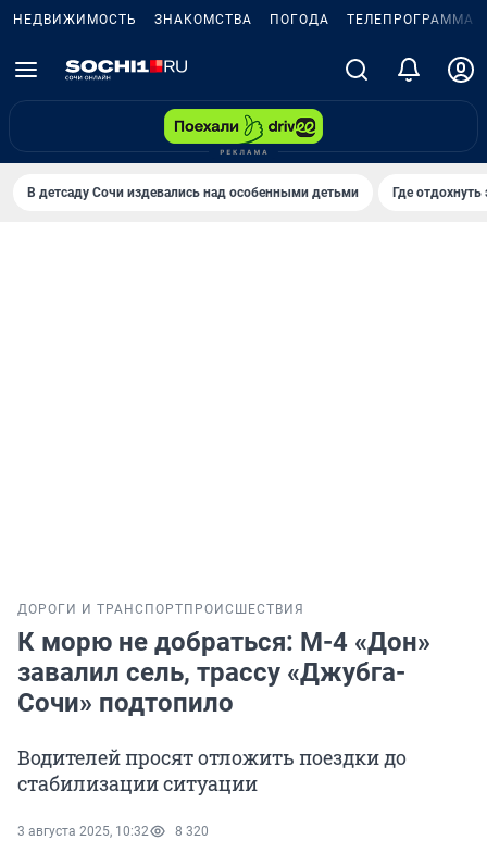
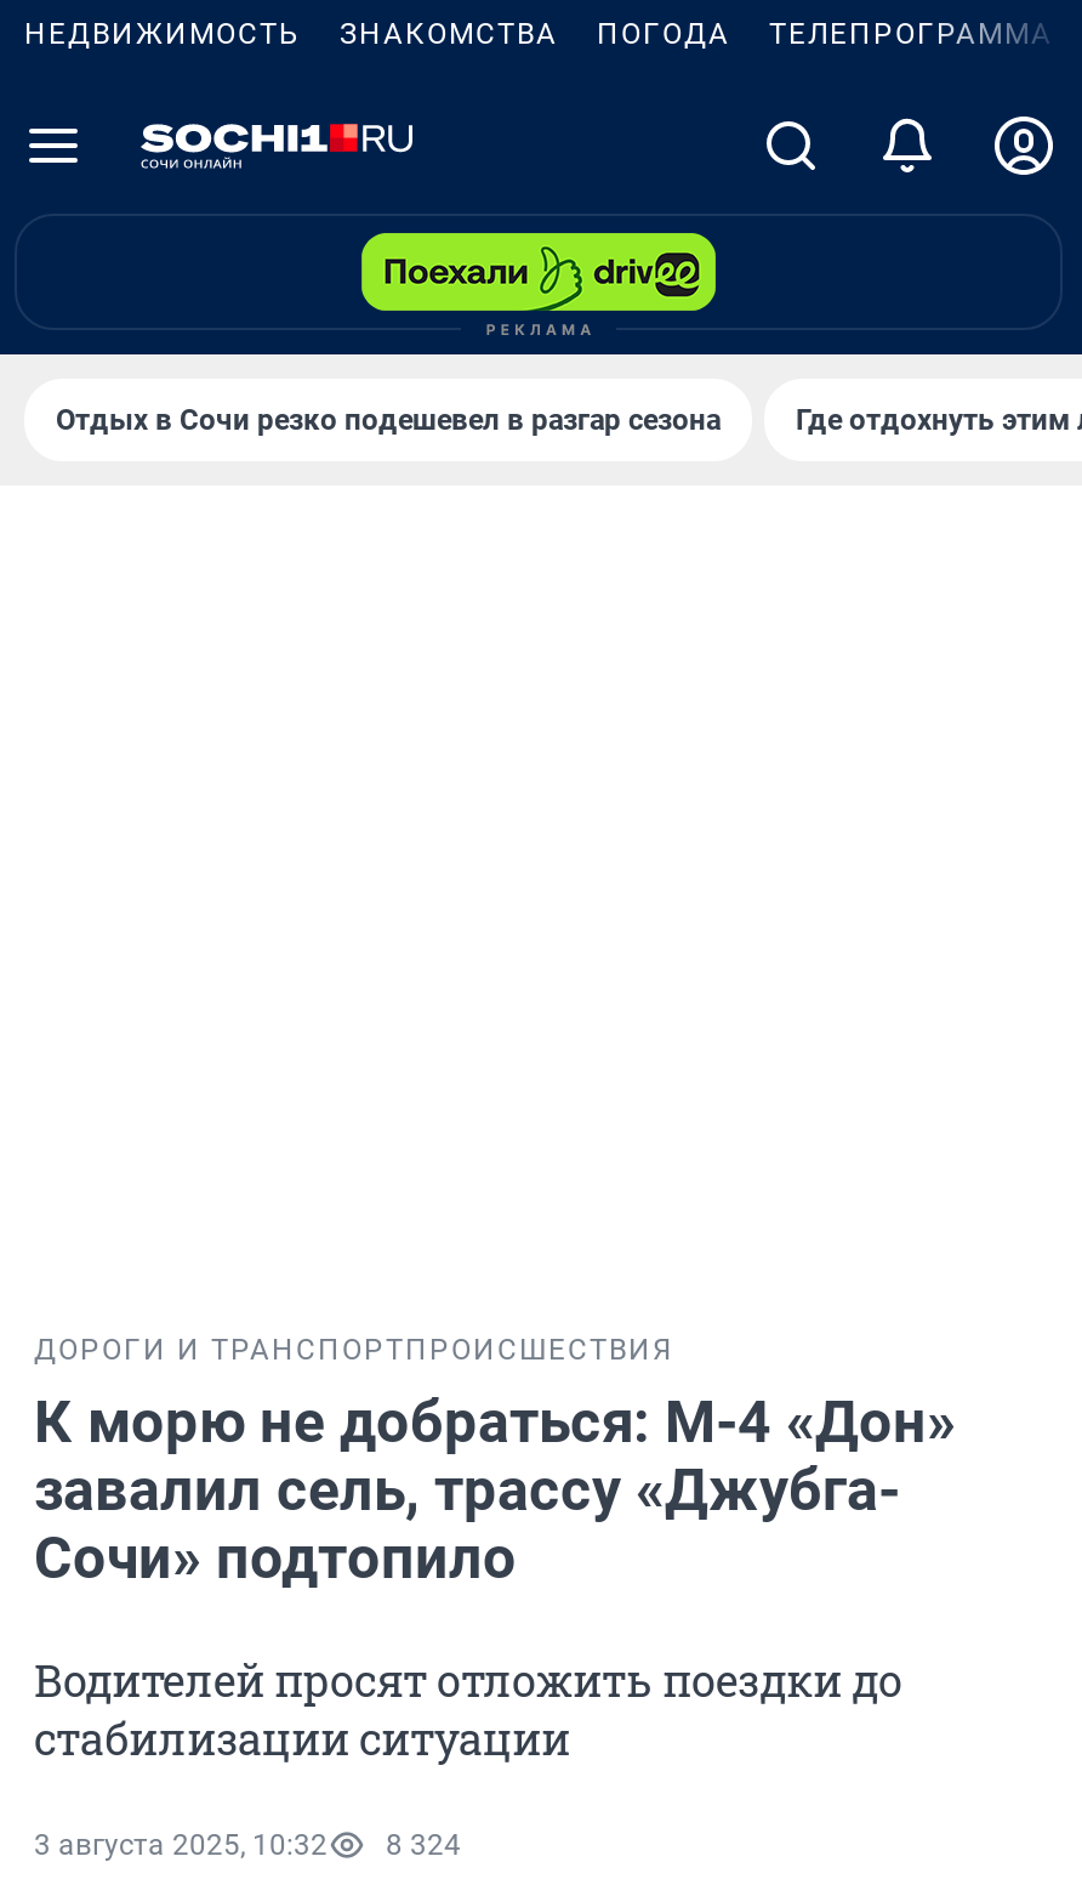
- В детсаду Сочи издевались над особенными детьми
+ Отдых в Сочи резко подешевел в разгар сезона

- 8 320
+ 8 324
